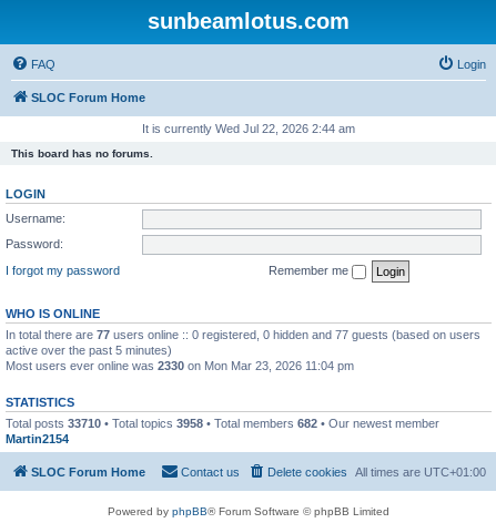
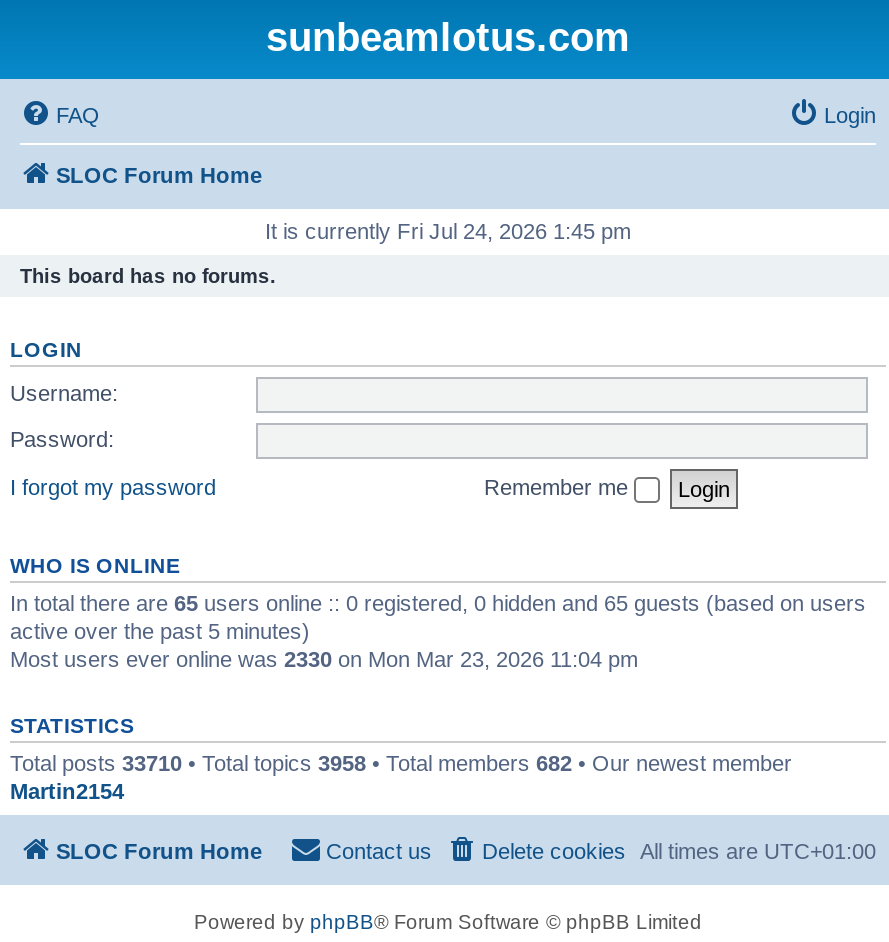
- It is currently Wed Jul 22, 2026 2:44 am
+ It is currently Fri Jul 24, 2026 1:45 pm

- In total there are 77 users online :: 0 registered, 0 hidden and 77 guests (based on users
+ In total there are 65 users online :: 0 registered, 0 hidden and 65 guests (based on users
